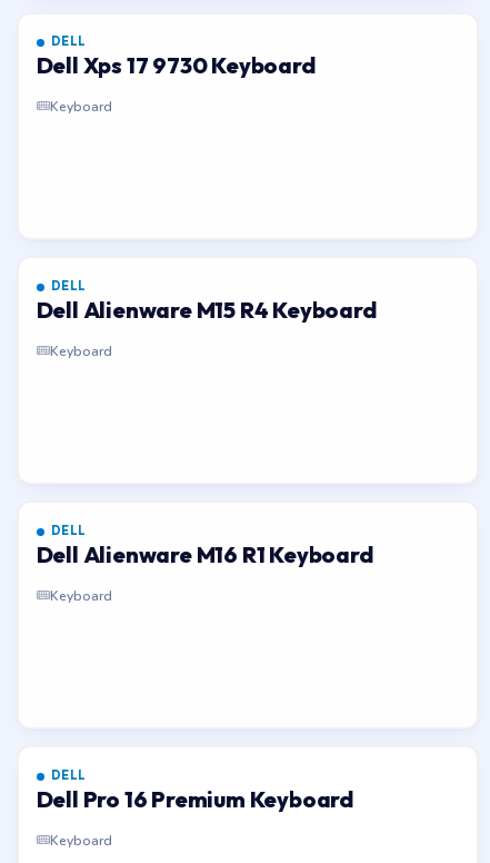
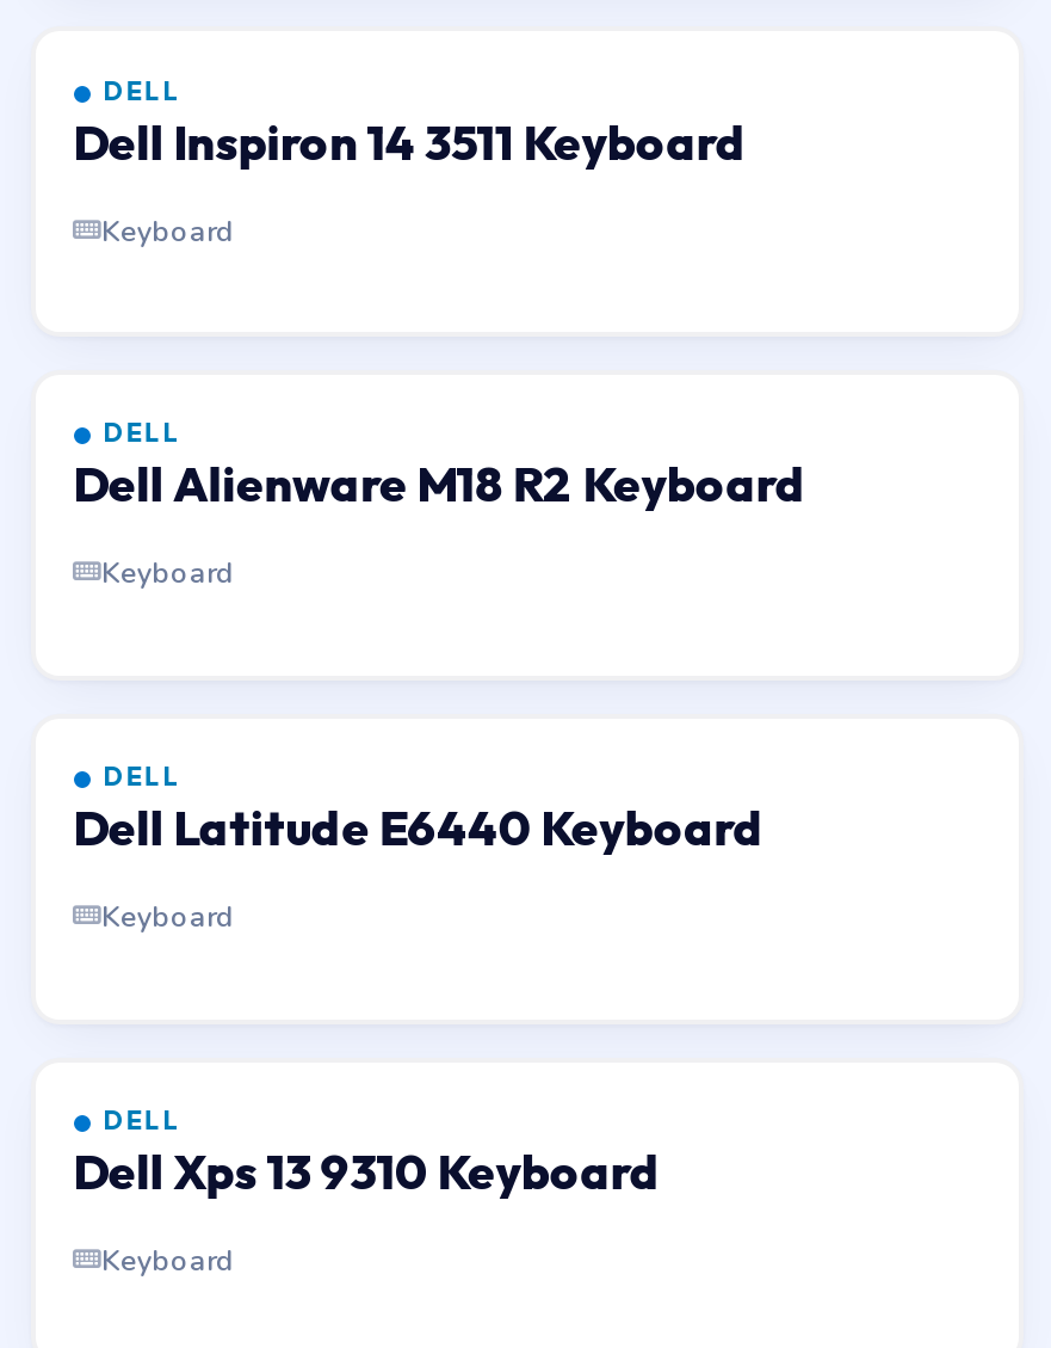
- Dell Xps 17 9730 Keyboard
+ Dell Inspiron 14 3511 Keyboard

- Dell Alienware M15 R4 Keyboard
+ Dell Alienware M18 R2 Keyboard

- Dell Alienware M16 R1 Keyboard
+ Dell Latitude E6440 Keyboard

- Dell Pro 16 Premium Keyboard
+ Dell Xps 13 9310 Keyboard
